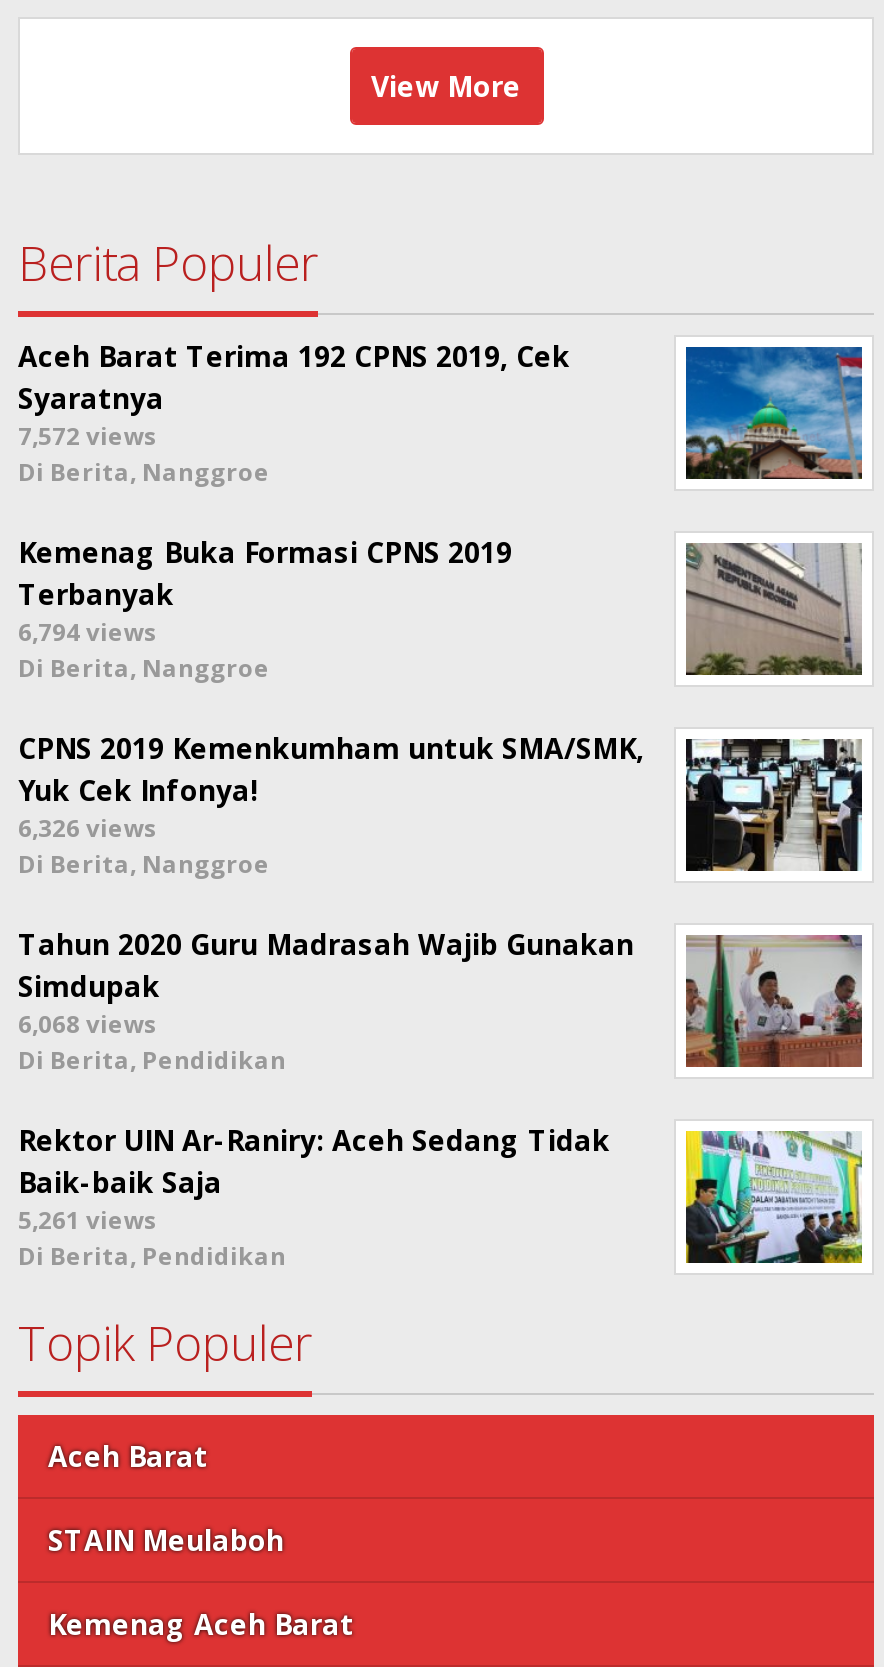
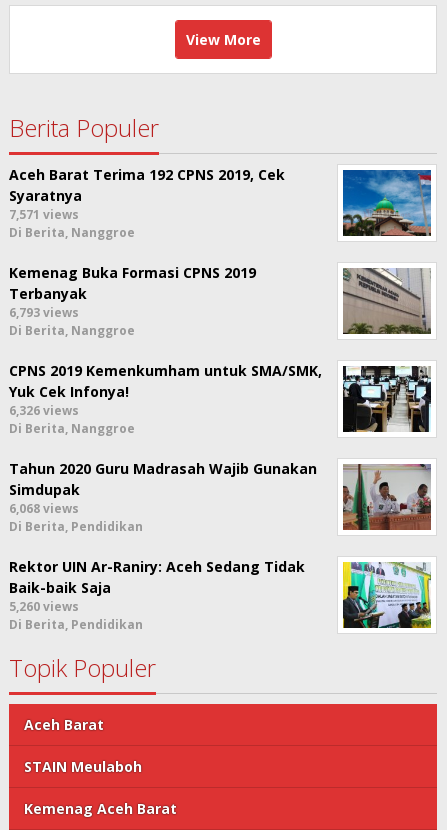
- 7,572 views
+ 7,571 views

- 6,794 views
+ 6,793 views

- 5,261 views
+ 5,260 views
